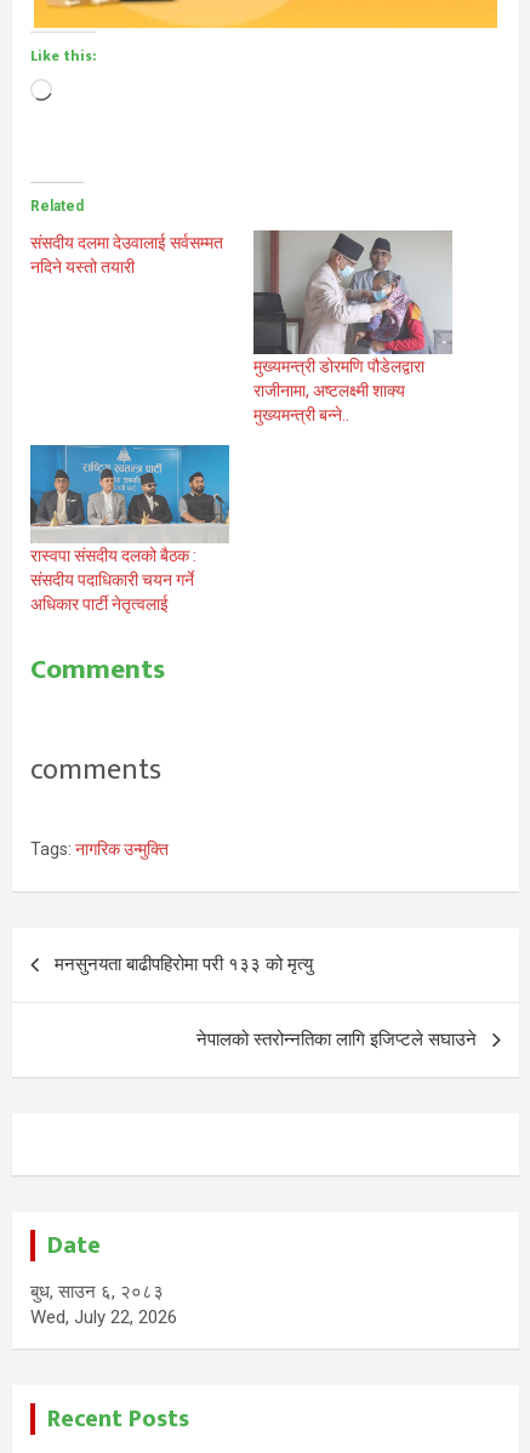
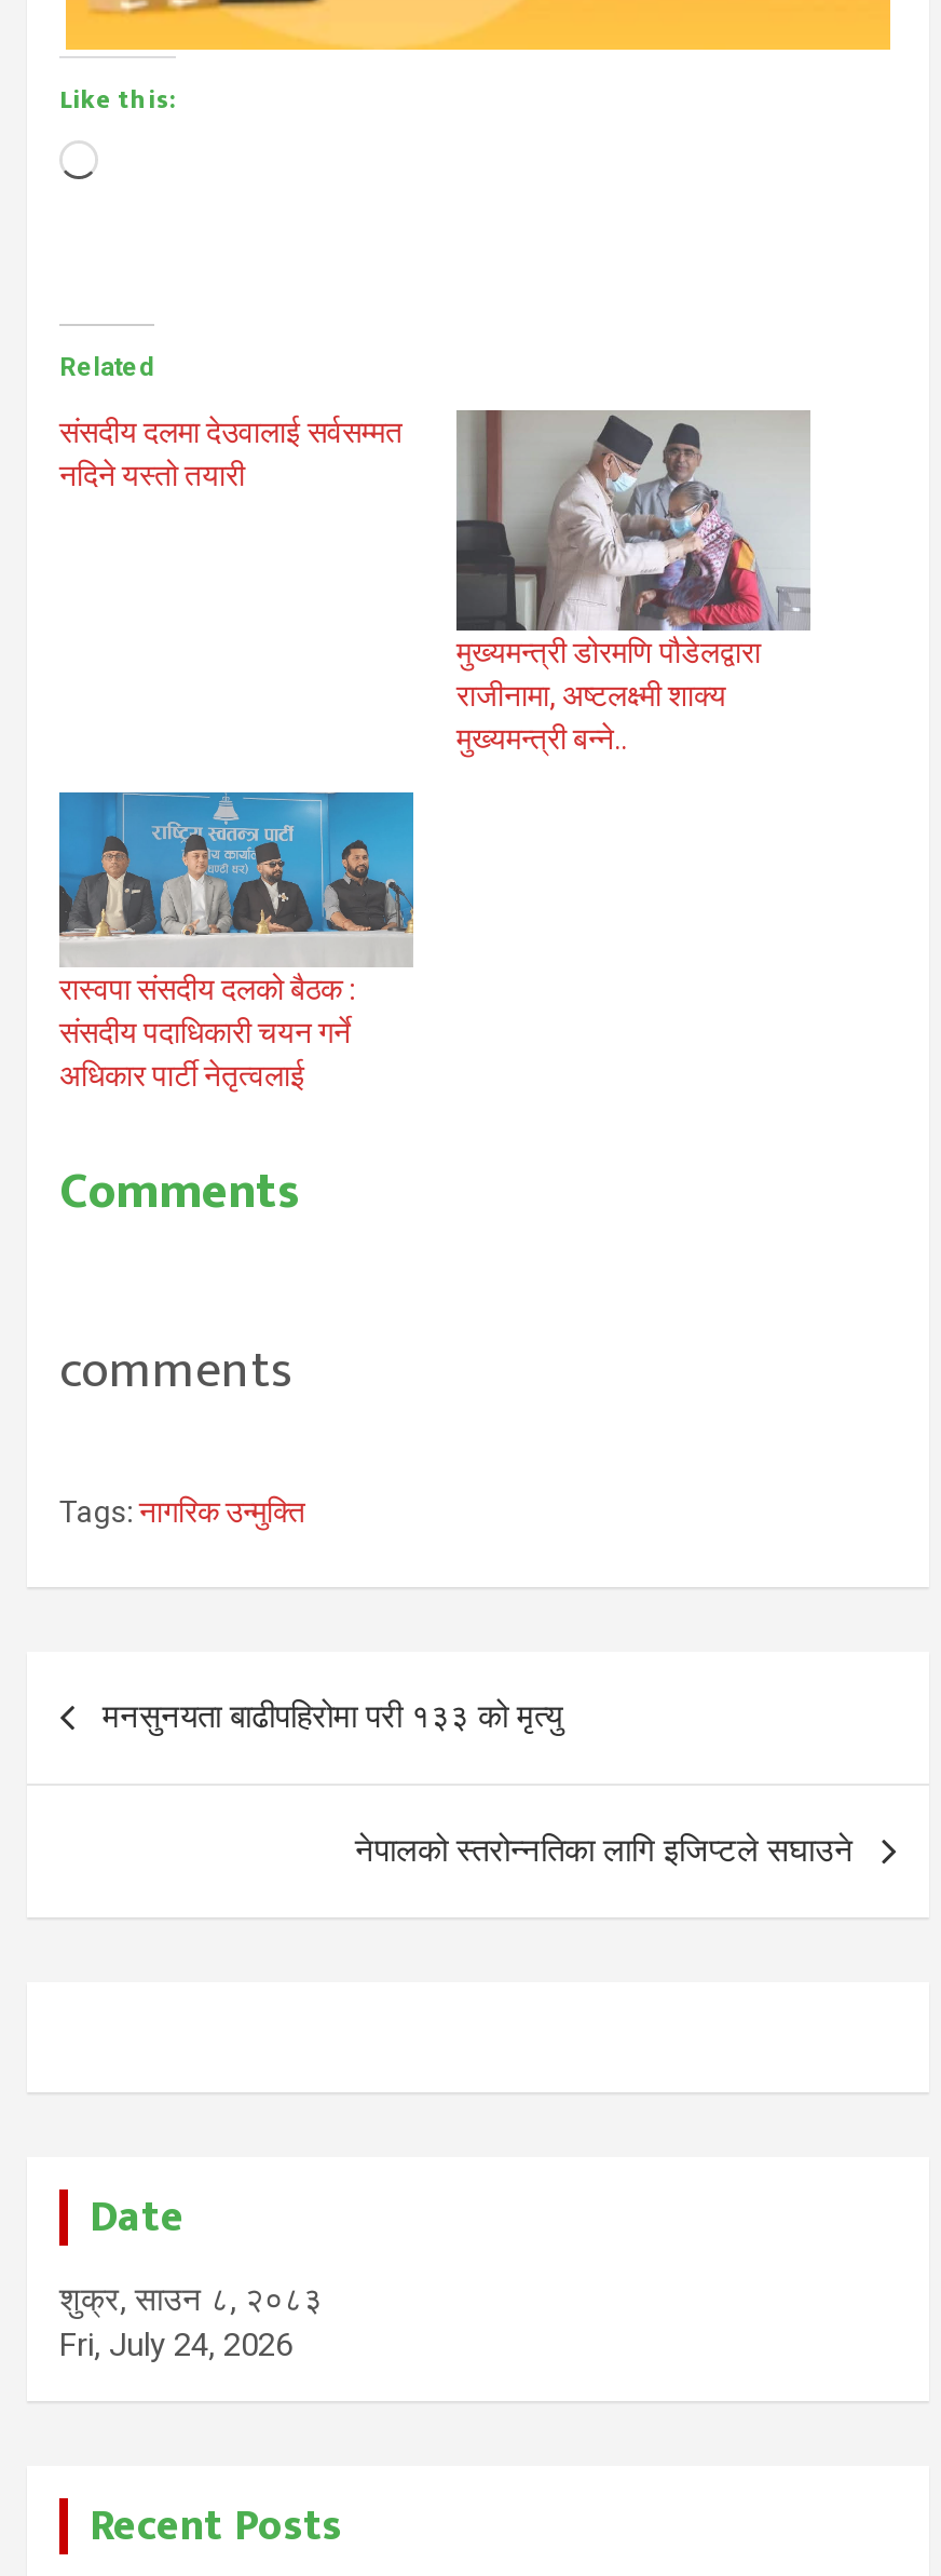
- बुध, साउन ६, २०८३
+ शुक्र, साउन ८, २०८३

- Wed, July 22, 2026
+ Fri, July 24, 2026
